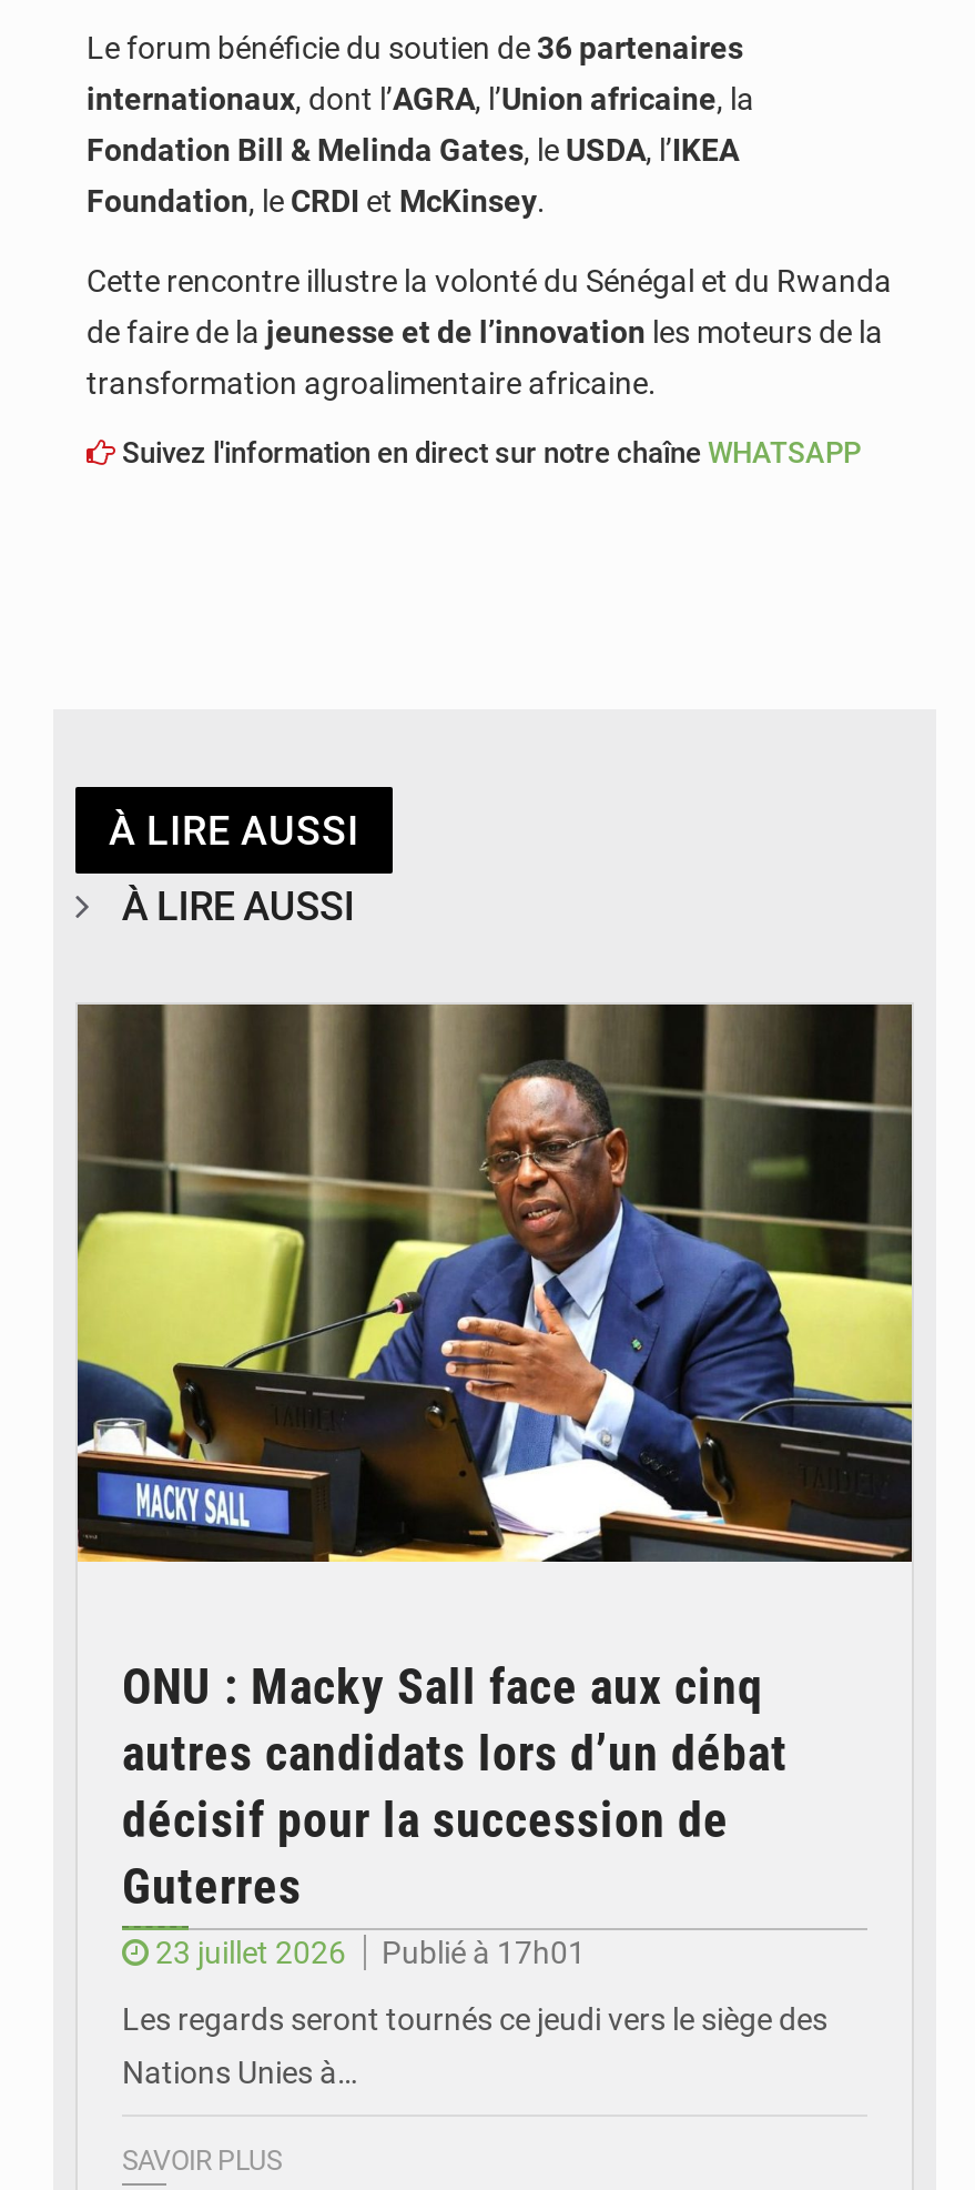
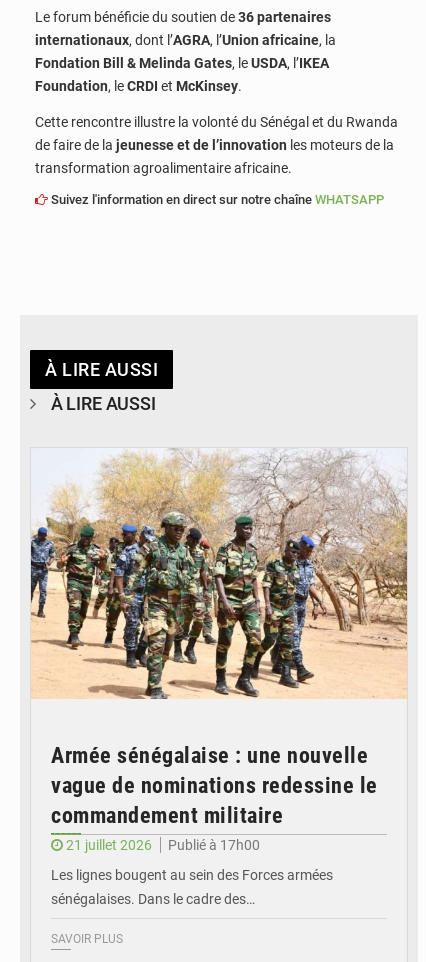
- [image]
+ [image]

- ONU : Macky Sall face aux cinq
- autres candidats lors d’un débat
- décisif pour la succession de
- Guterres
- 23 juillet 2026
- Publié à 17h01
+ Armée sénégalaise : une nouvelle
+ vague de nominations redessine le
+ commandement militaire
+ 21 juillet 2026
+ Publié à 17h00

- Les regards seront tournés ce jeudi vers le siège des
+ Les lignes bougent au sein des Forces armées

- Nations Unies à…
+ sénégalaises. Dans le cadre des…
